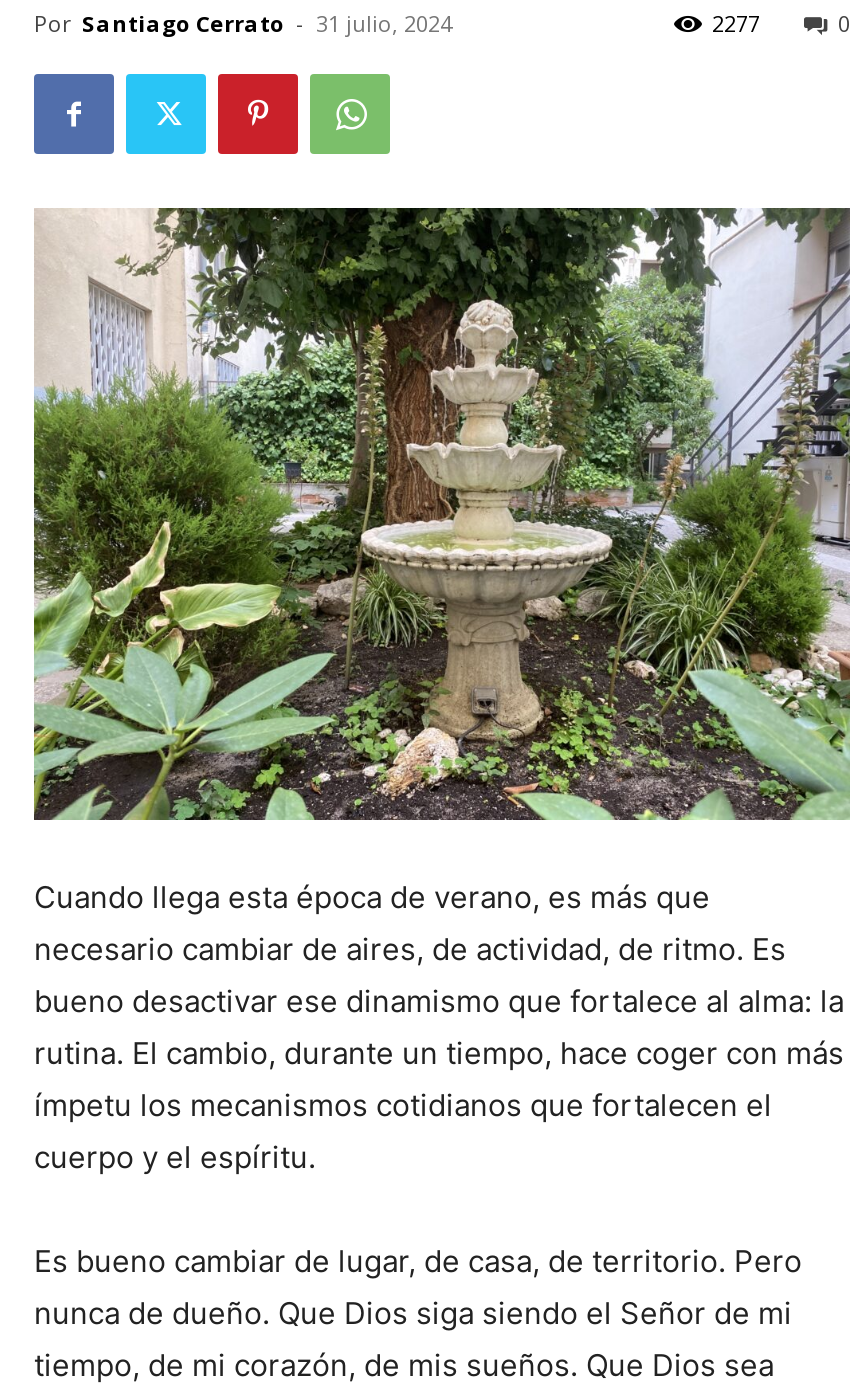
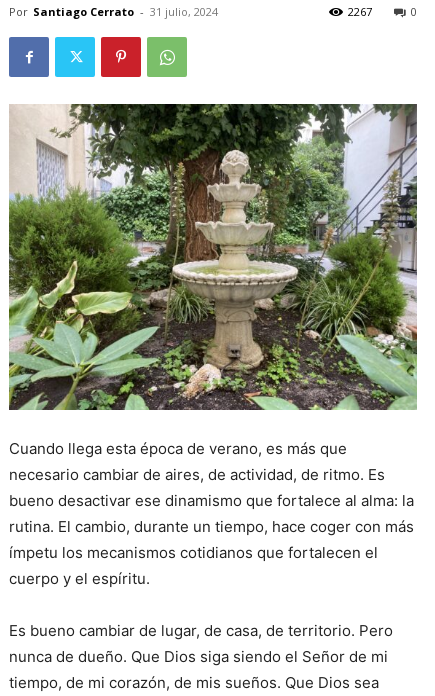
- 2277
+ 2267
